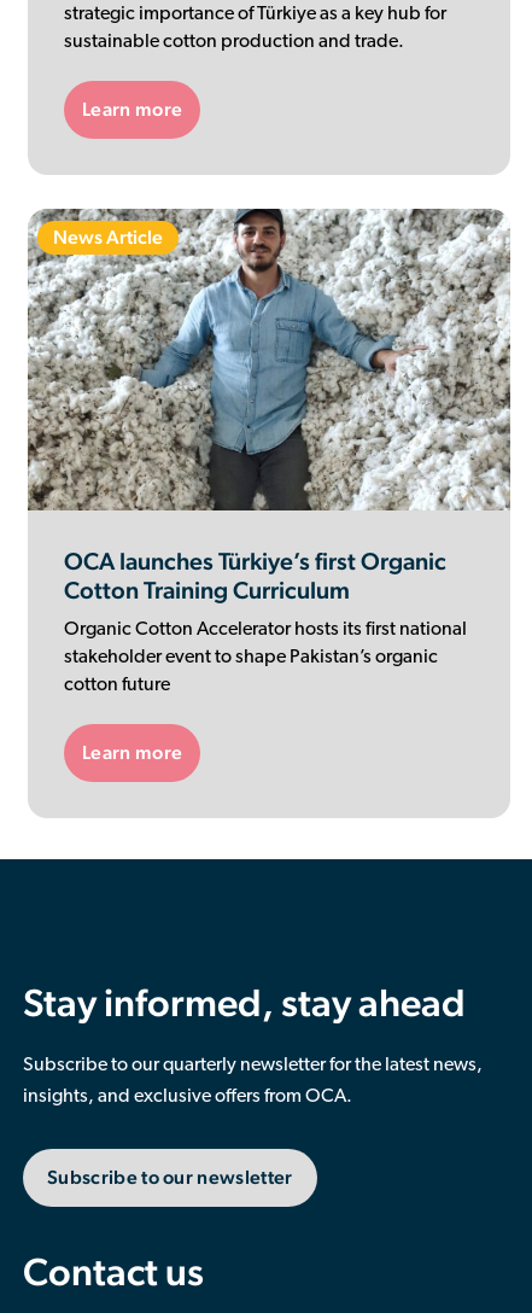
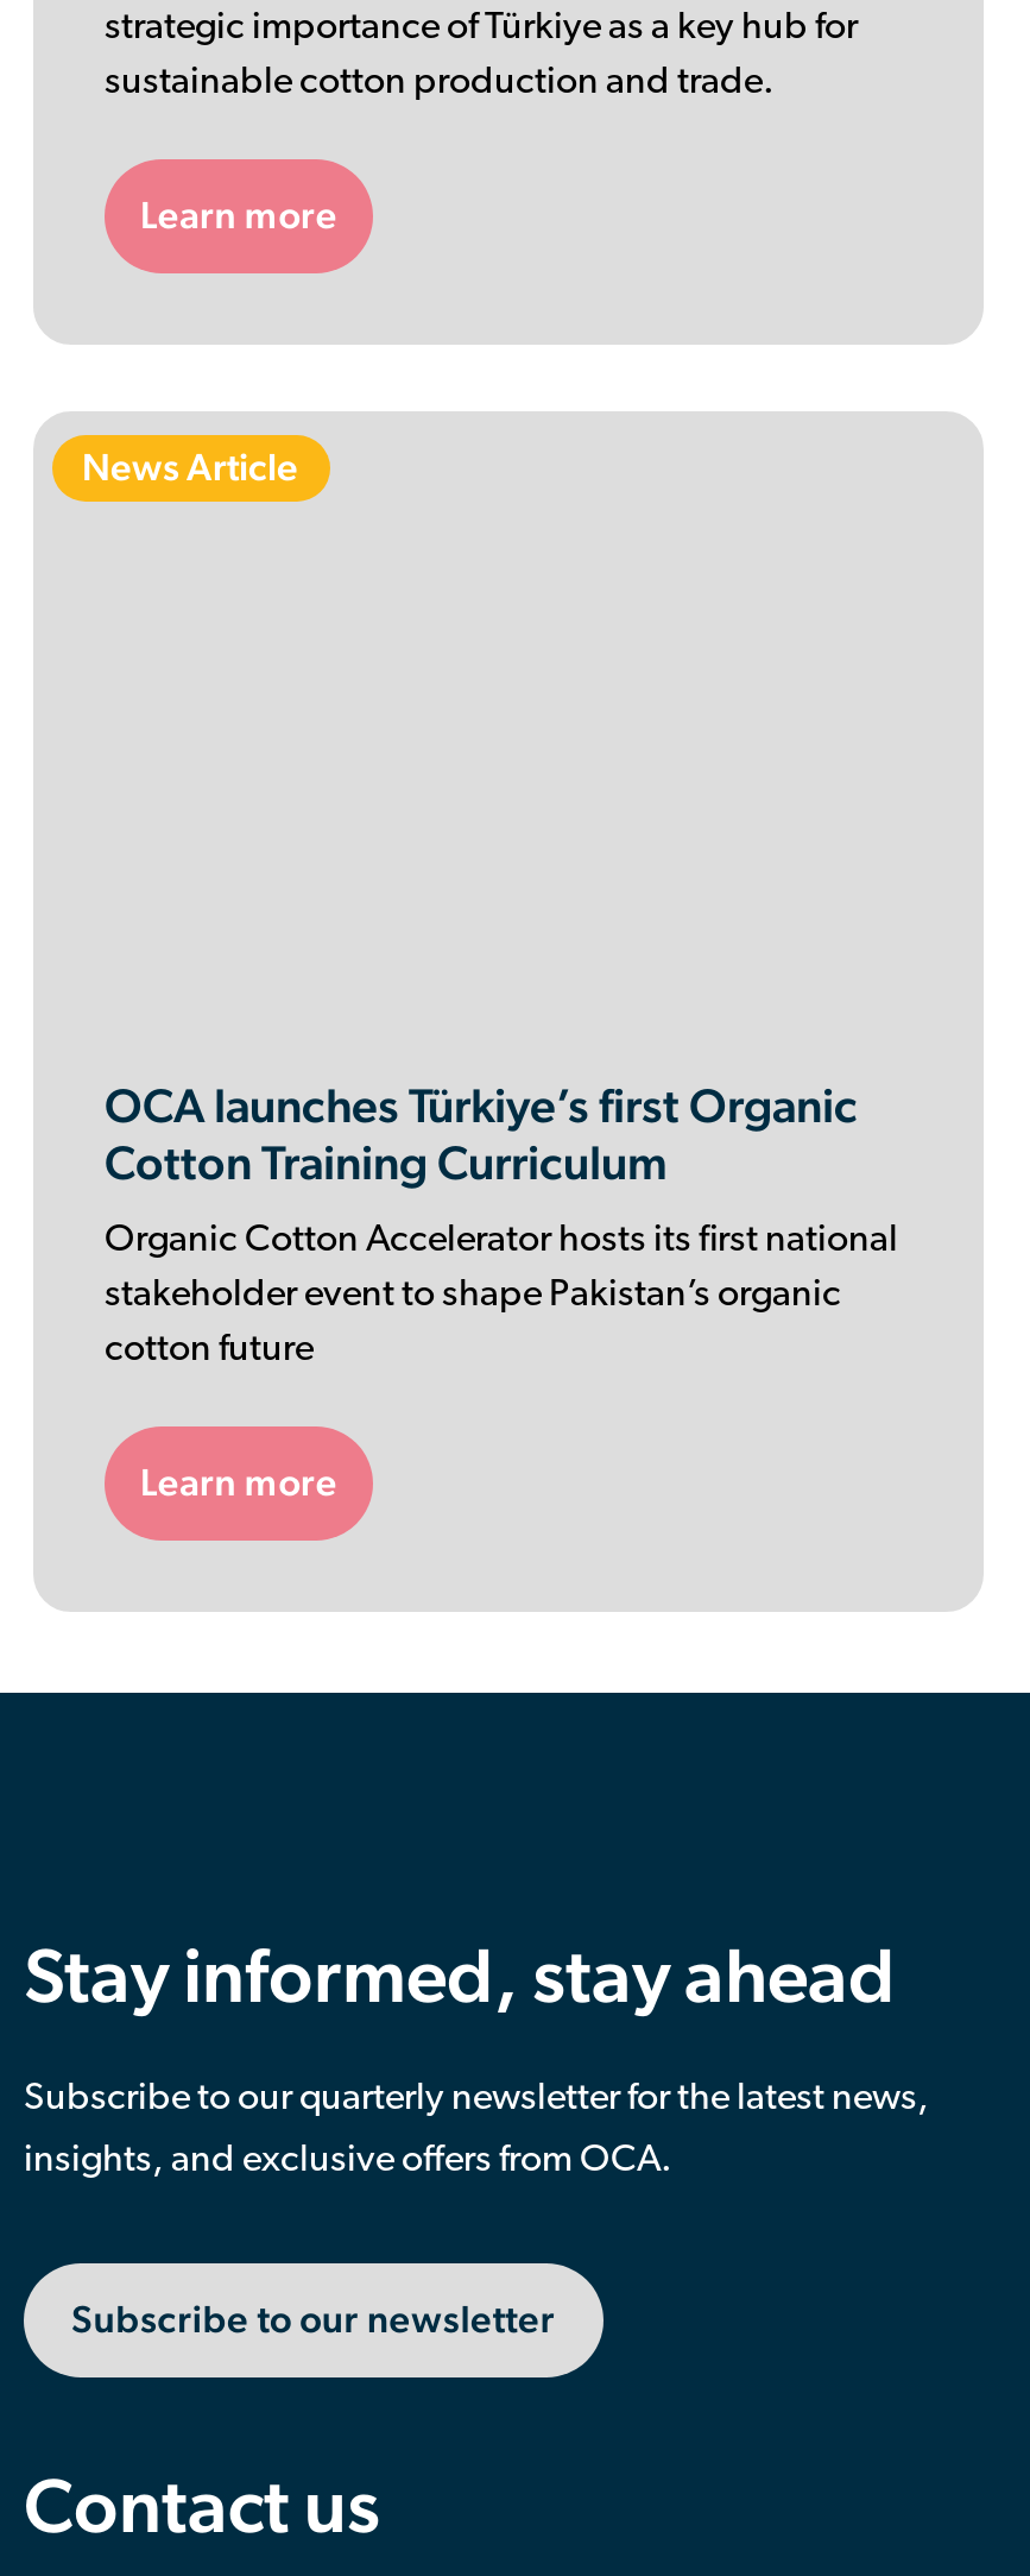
- [image]
